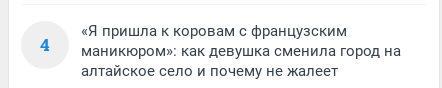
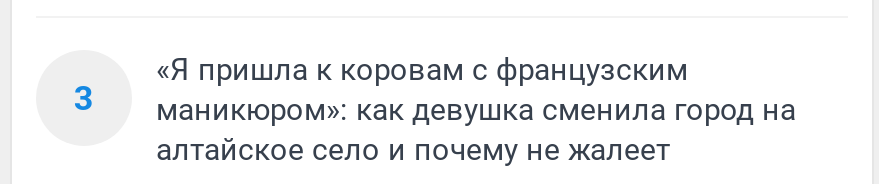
- 4 маникюром»: как девушка сменила город на
+ 3 маникюром»: как девушка сменила город на
